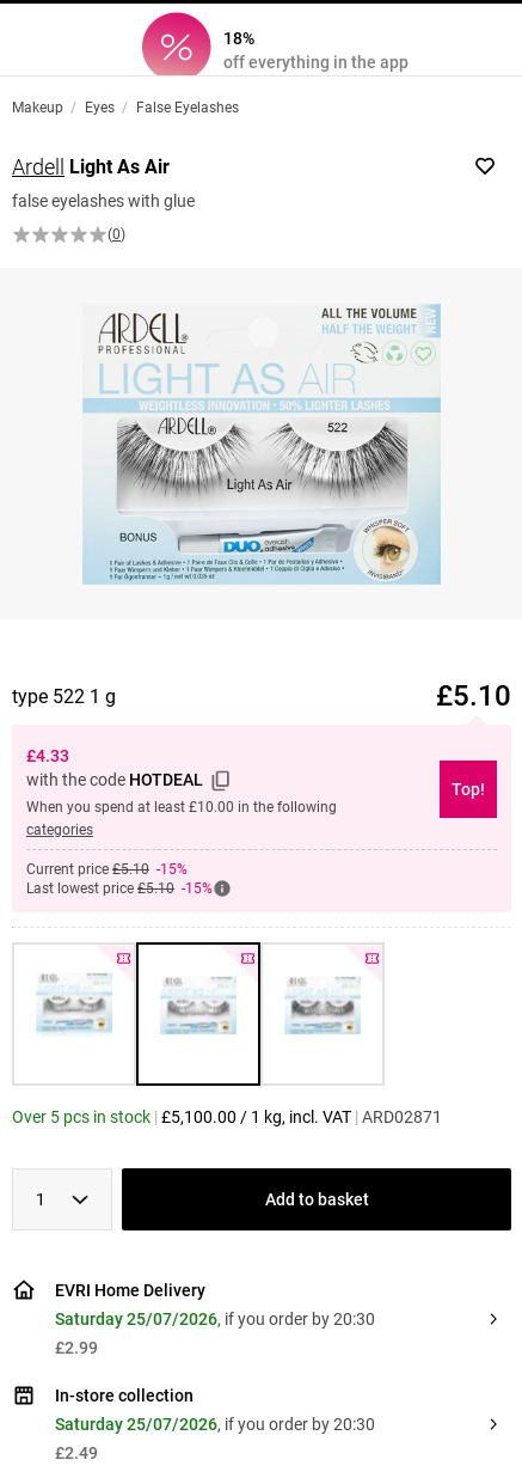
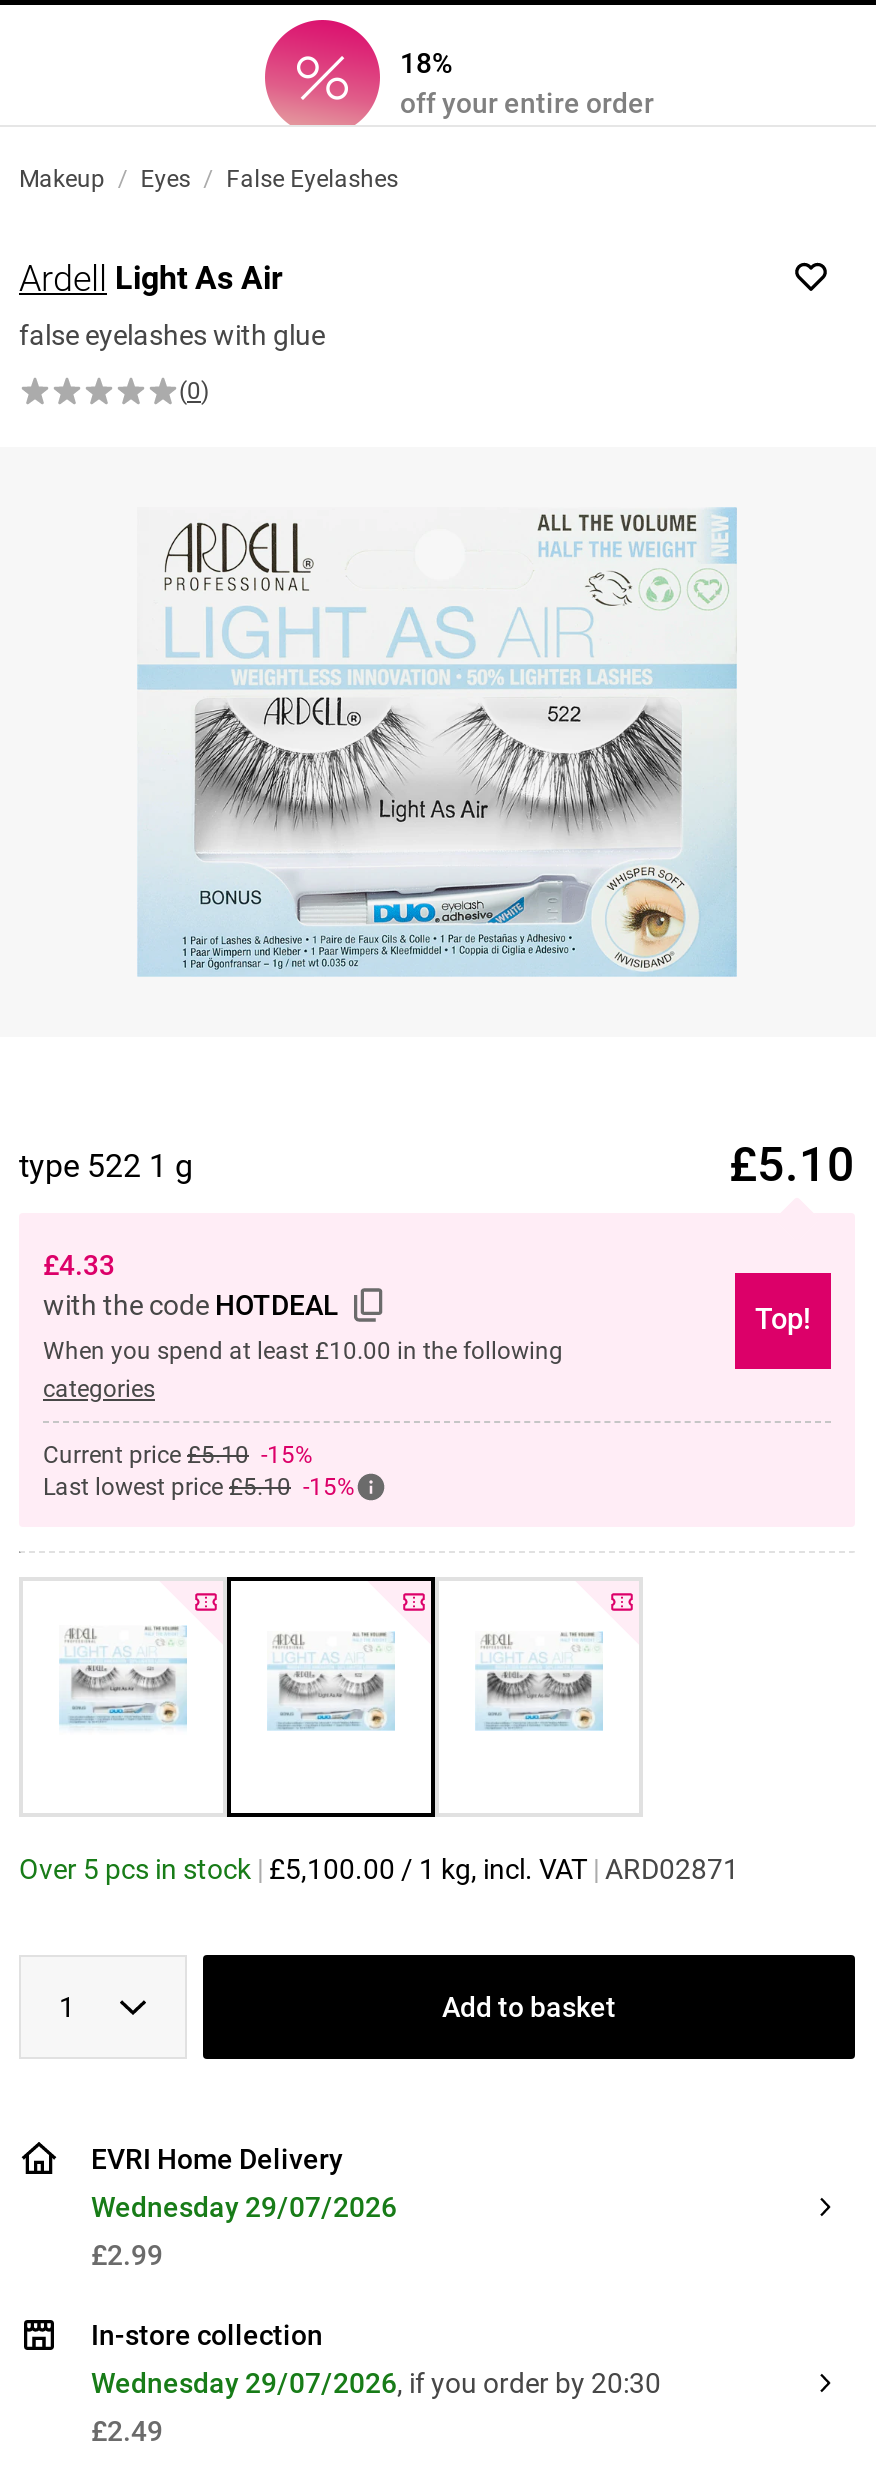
- [image]
- off everything in the app
+ [image]
+ off your entire order

- Saturday 25/07/2026, if you order by 20:30
+ Wednesday 29/07/2026

- Saturday 25/07/2026, if you order by 20:30
+ Wednesday 29/07/2026, if you order by 20:30
